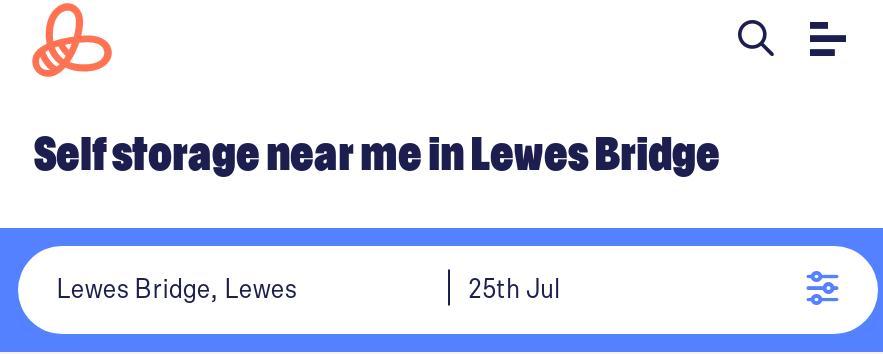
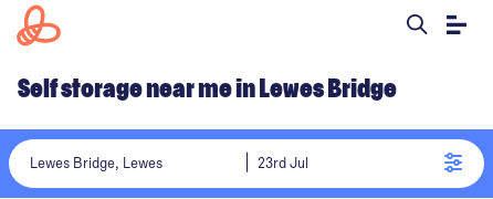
- 25th Jul
+ 23rd Jul
